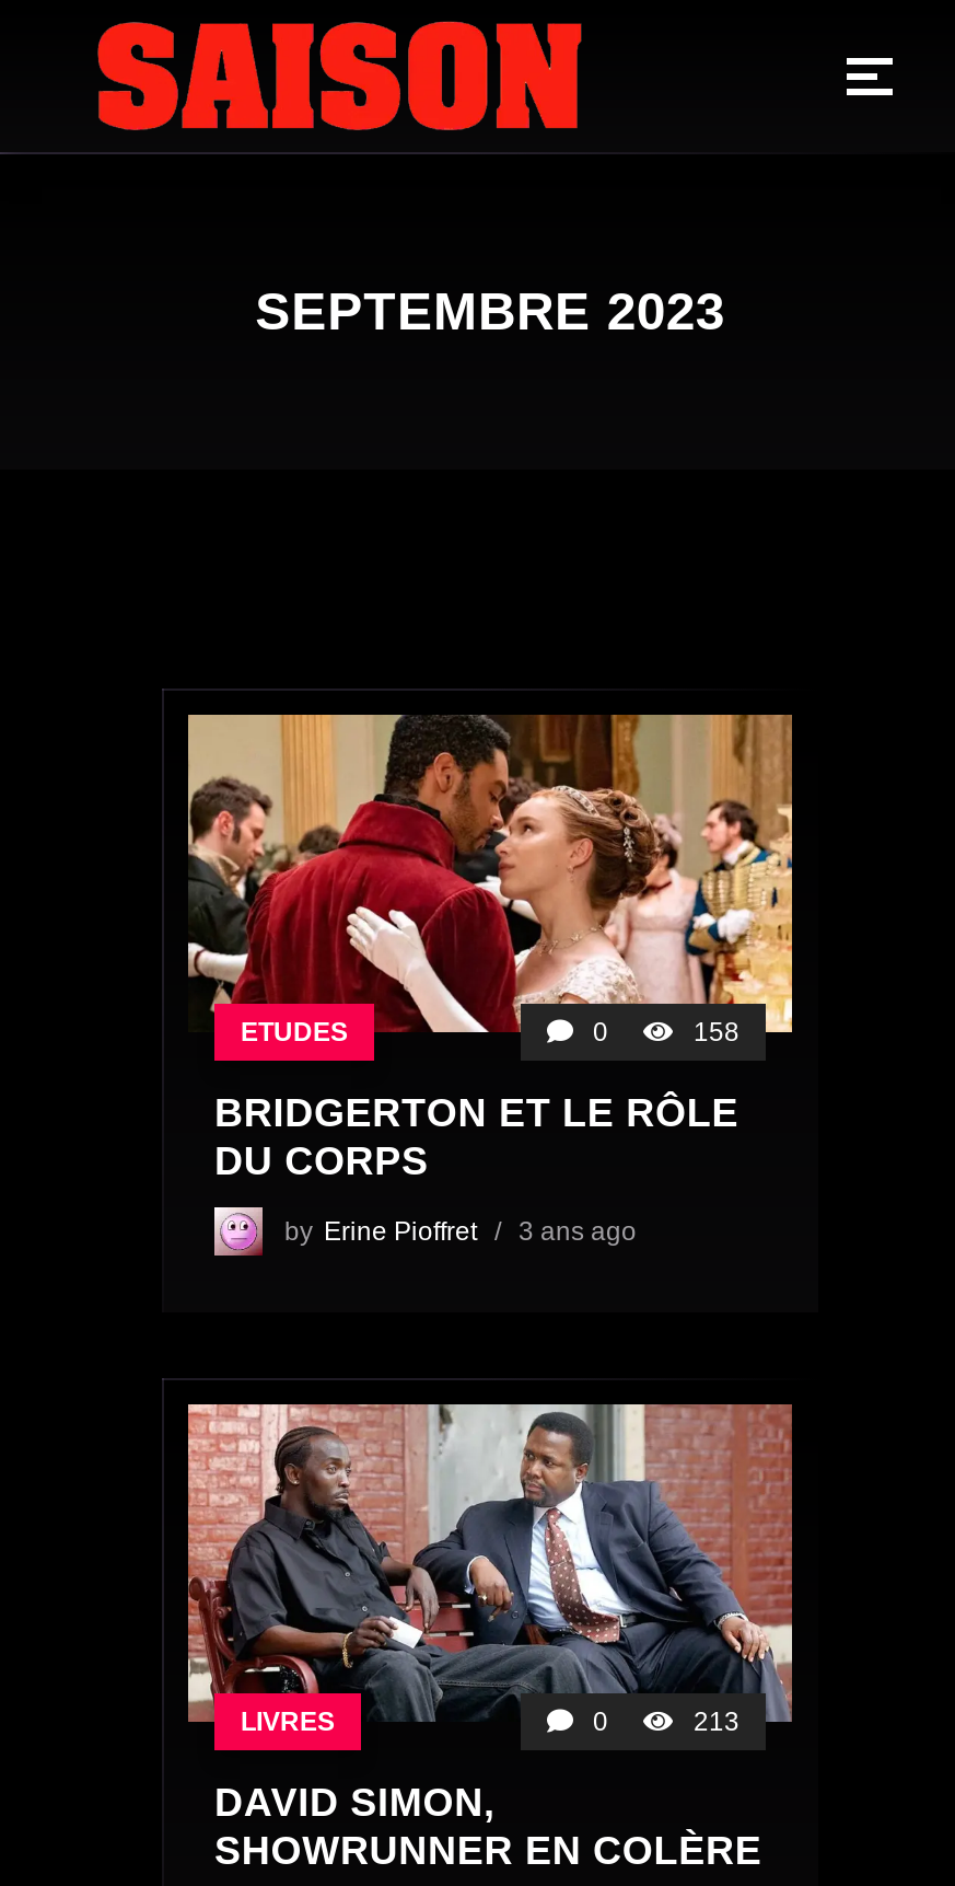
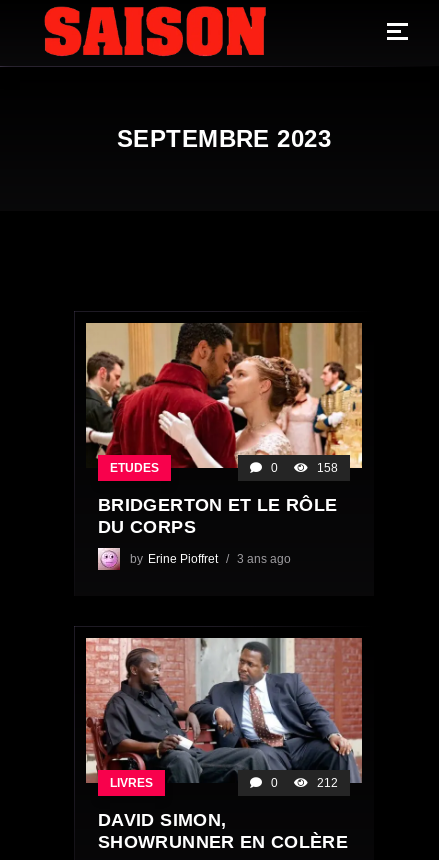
- 213
+ 212
